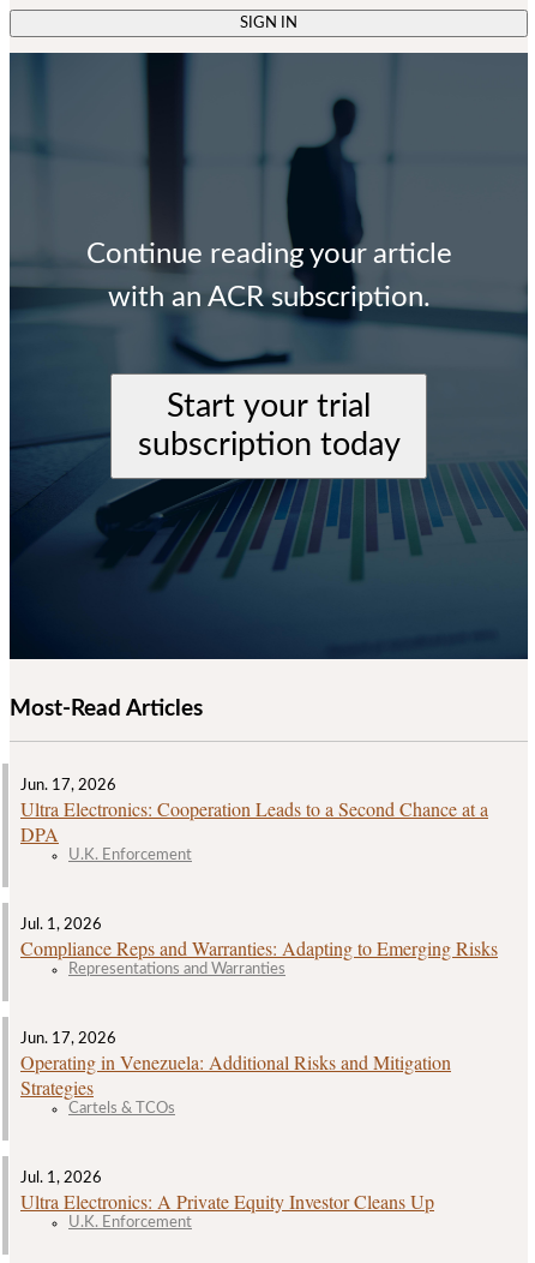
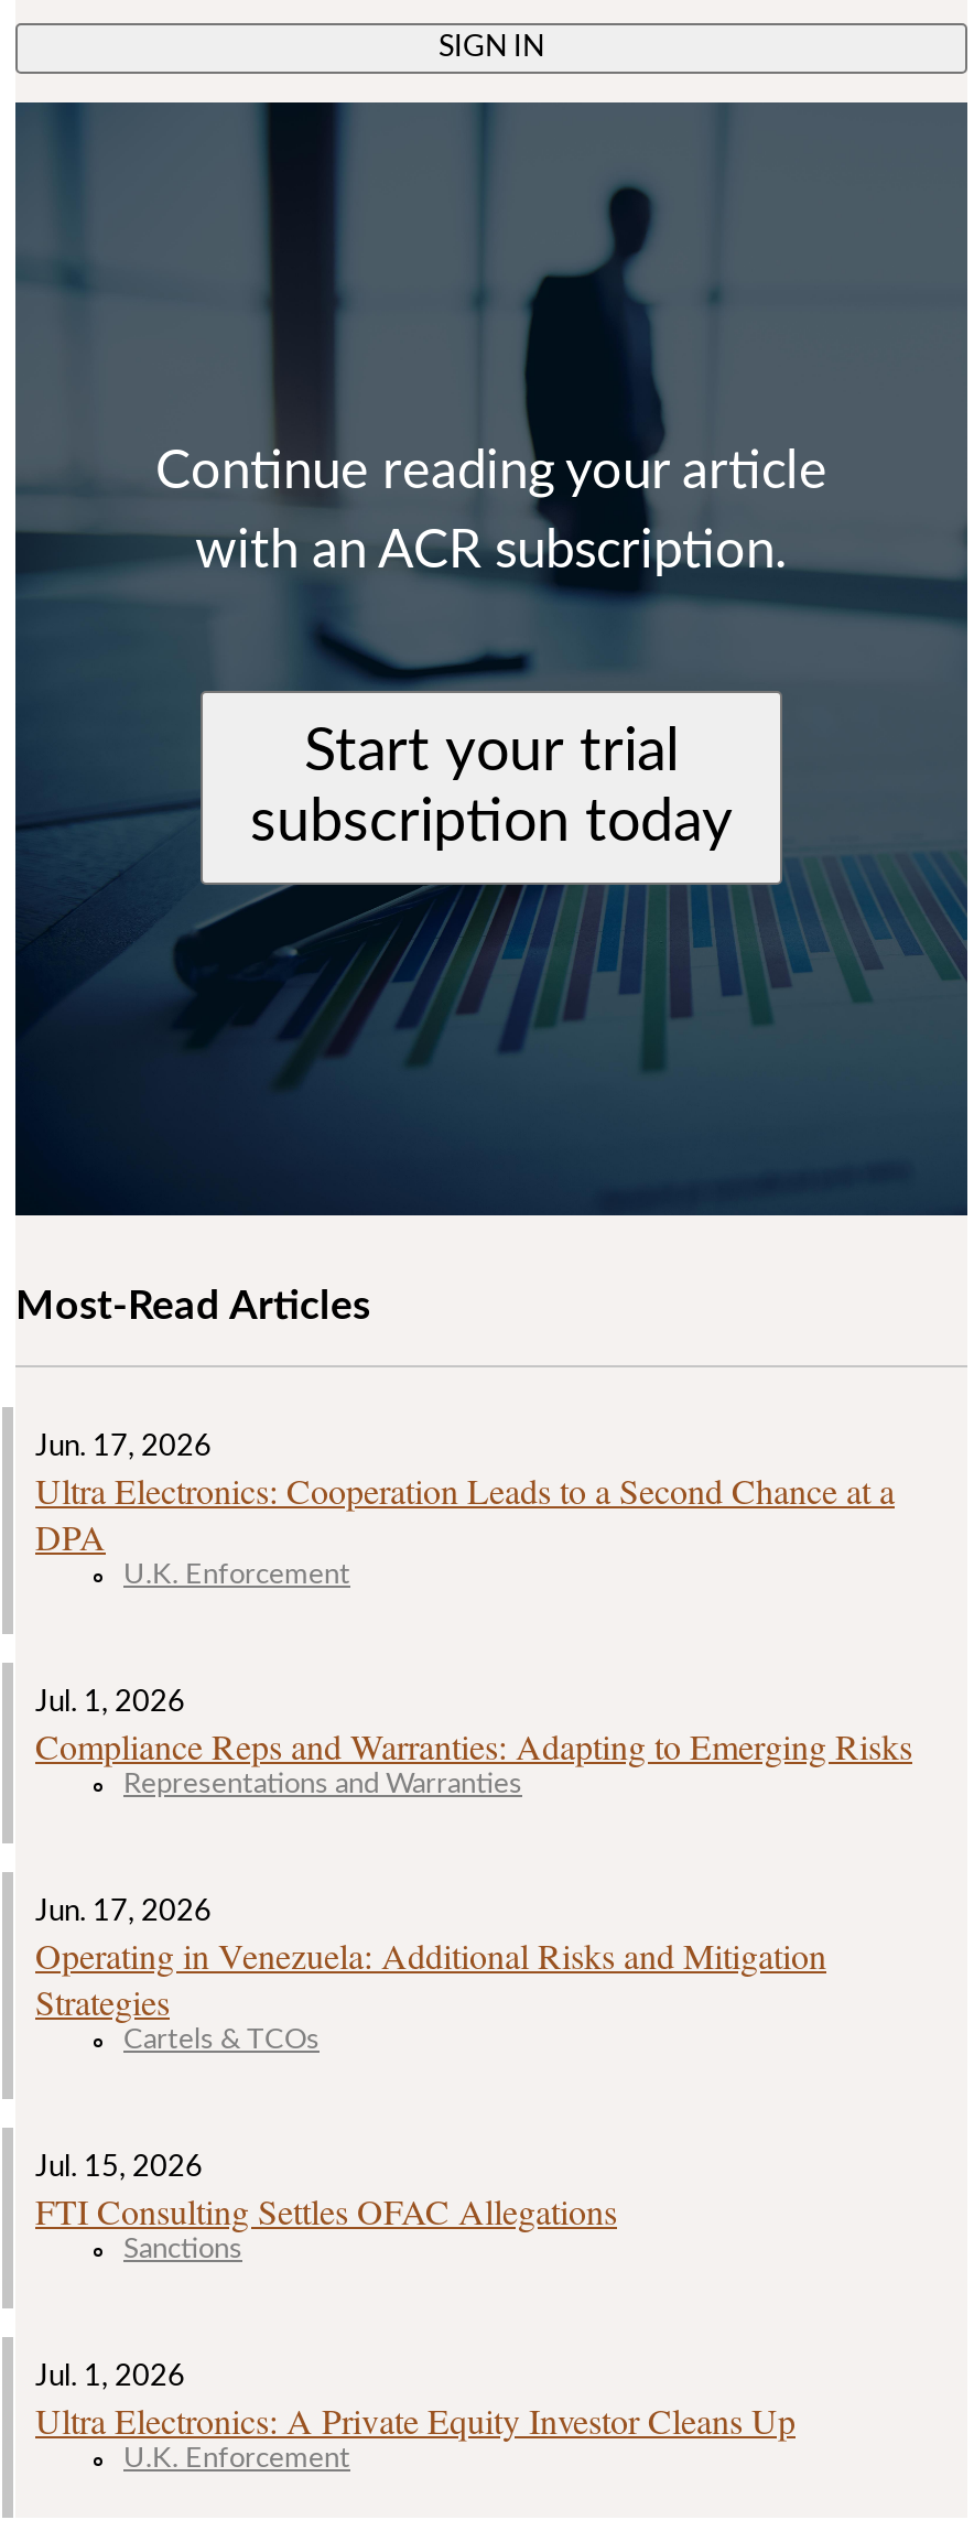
+ Jul. 15, 2026
+ FTI Consulting Settles OFAC Allegations
+ Sanctions
